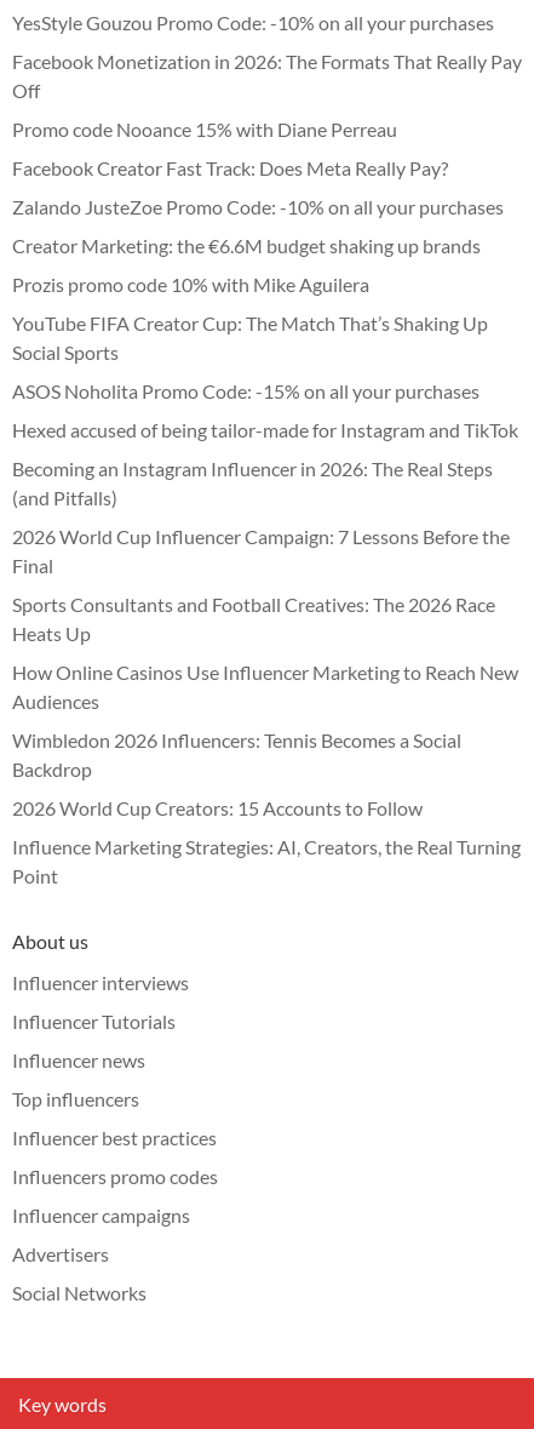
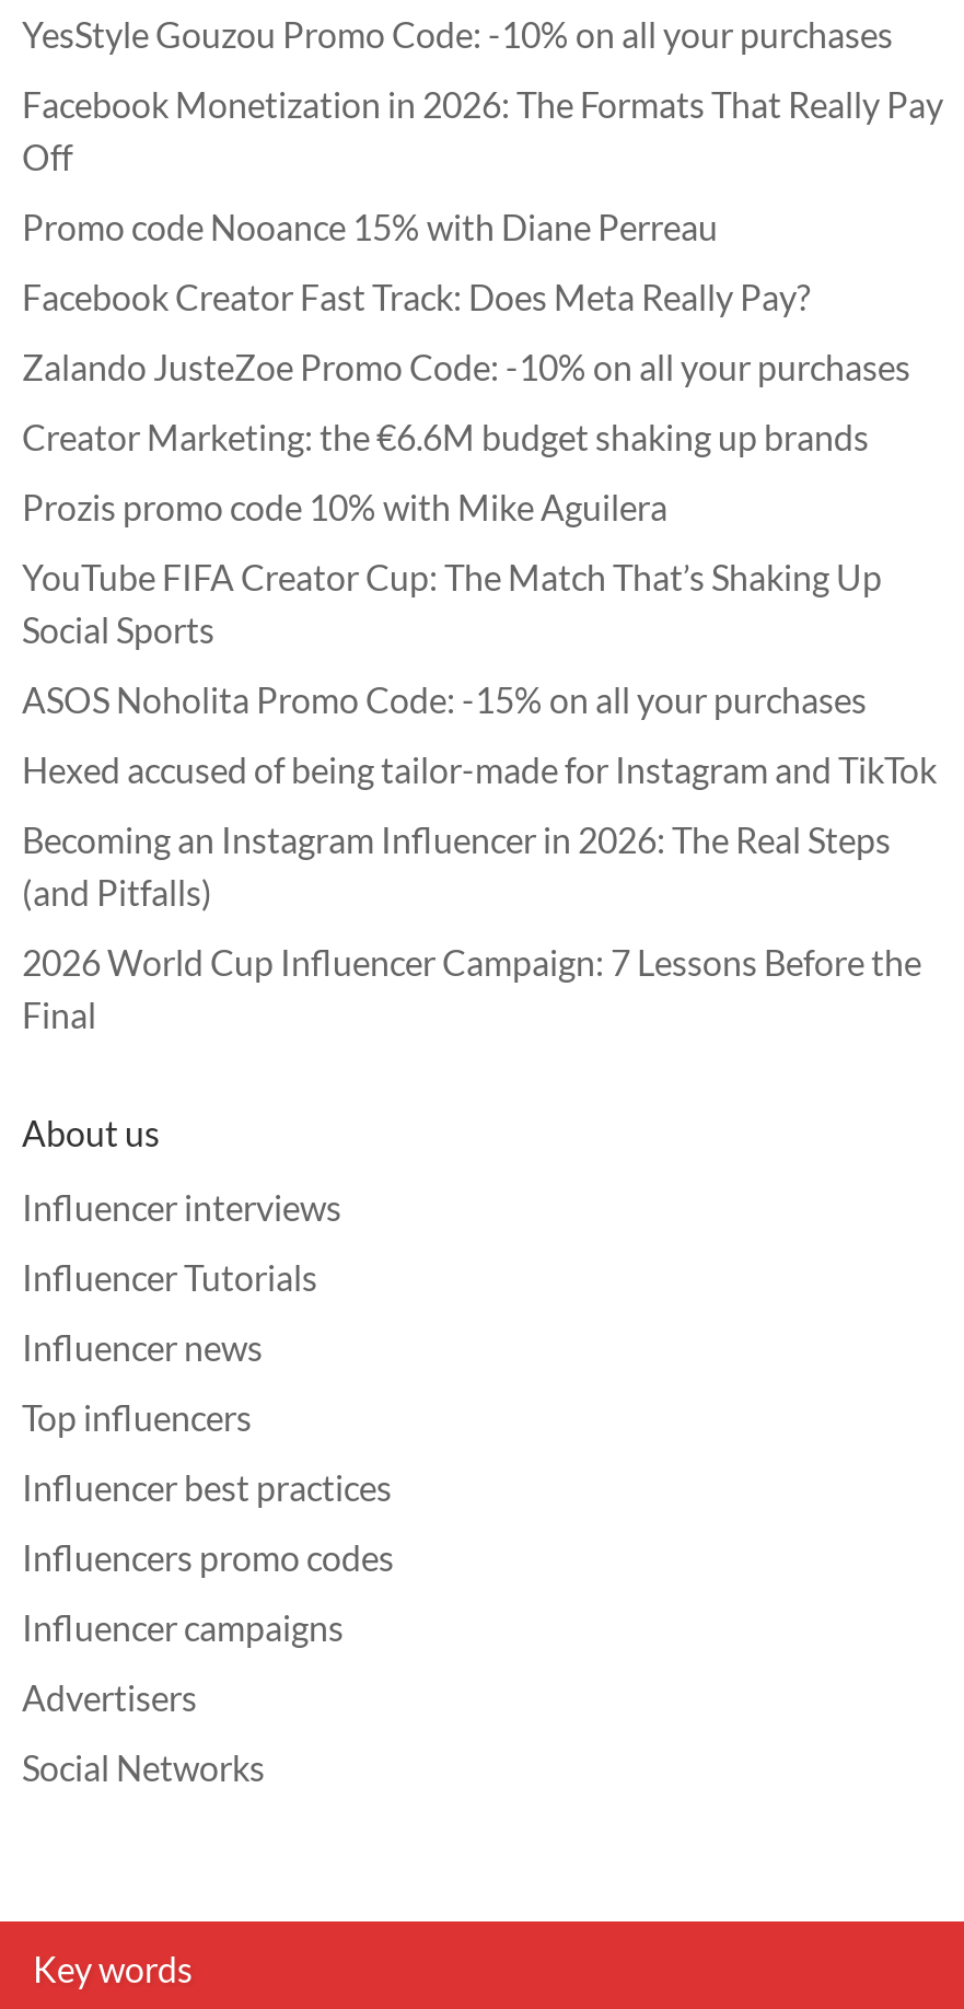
- Sports Consultants and Football Creatives: The 2026 Race
- Heats Up
- How Online Casinos Use Influencer Marketing to Reach New
- Audiences
- Wimbledon 2026 Influencers: Tennis Becomes a Social
- Backdrop
- 2026 World Cup Creators: 15 Accounts to Follow
- Influence Marketing Strategies: AI, Creators, the Real Turning
- Point
